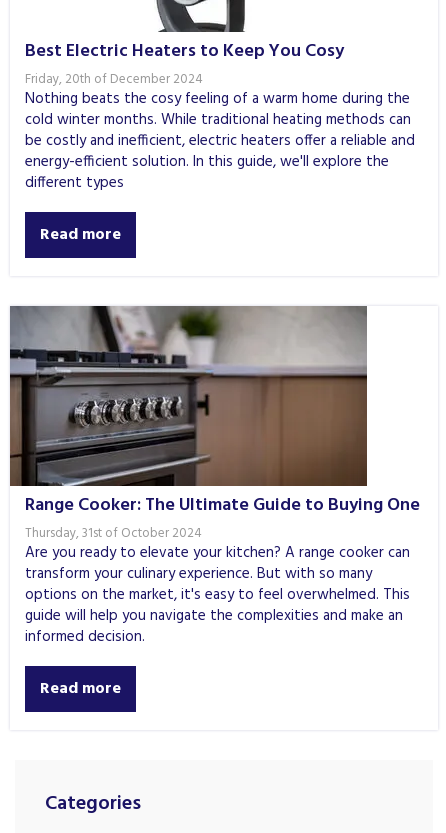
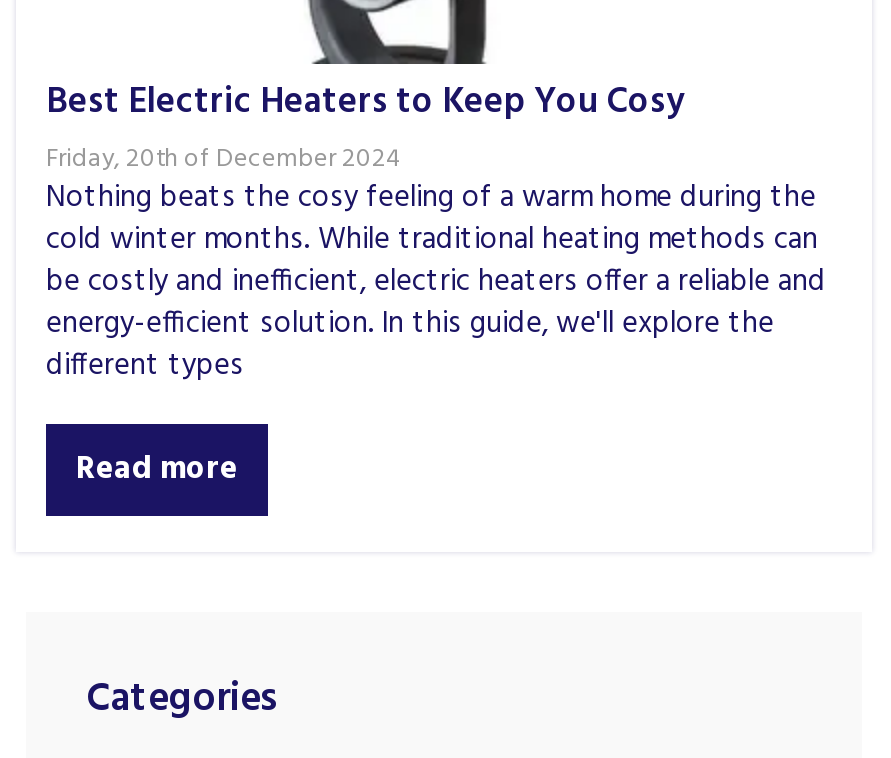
- [image]
- Range Cooker: The Ultimate Guide to Buying One
- Thursday, 31st of October 2024
- Are you ready to elevate your kitchen? A range cooker can
- transform your culinary experience. But with so many
- options on the market, it's easy to feel overwhelmed. This
- guide will help you navigate the complexities and make an
- informed decision.
